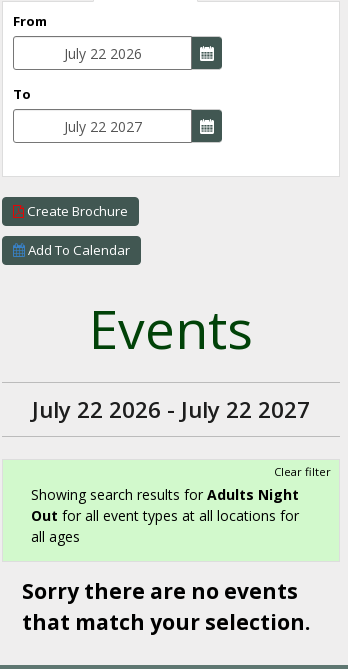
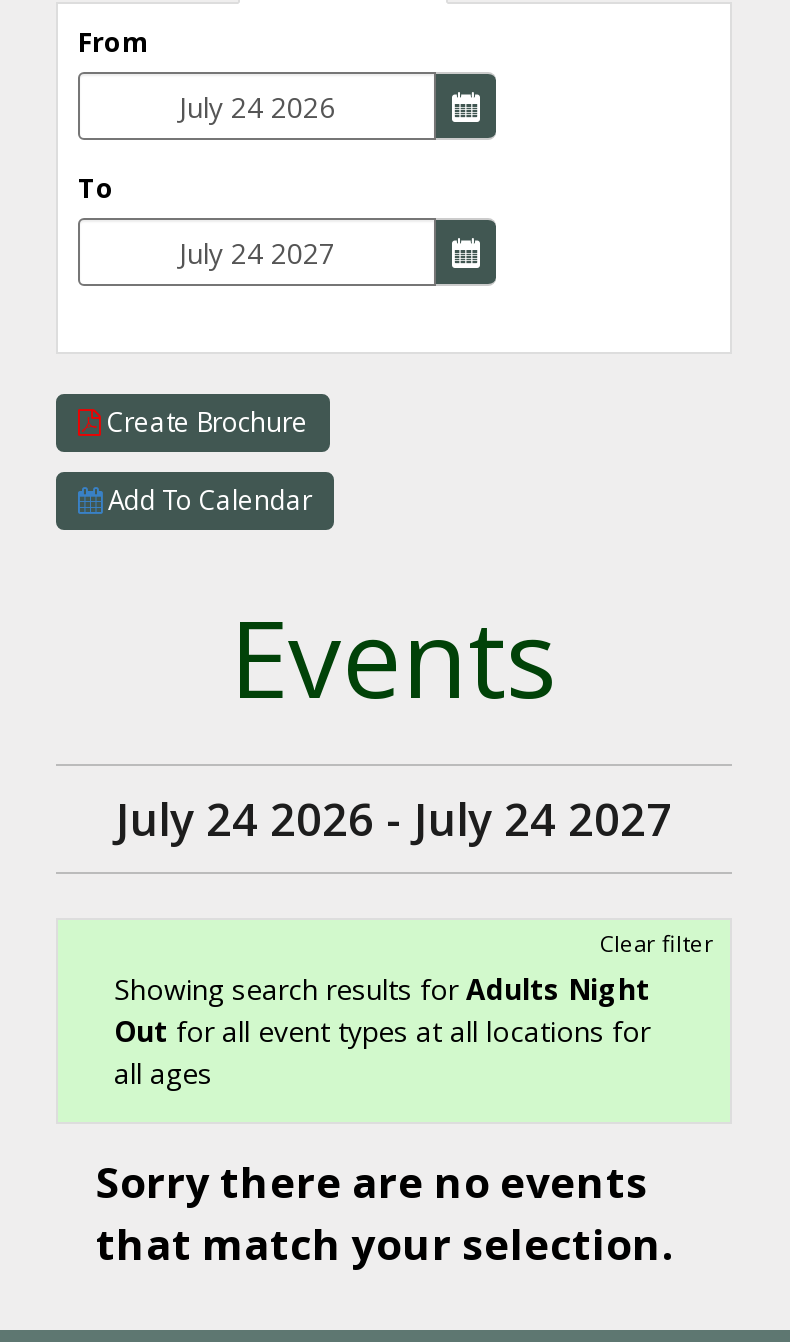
- July 22 2026 - July 22 2027
+ July 24 2026 - July 24 2027
